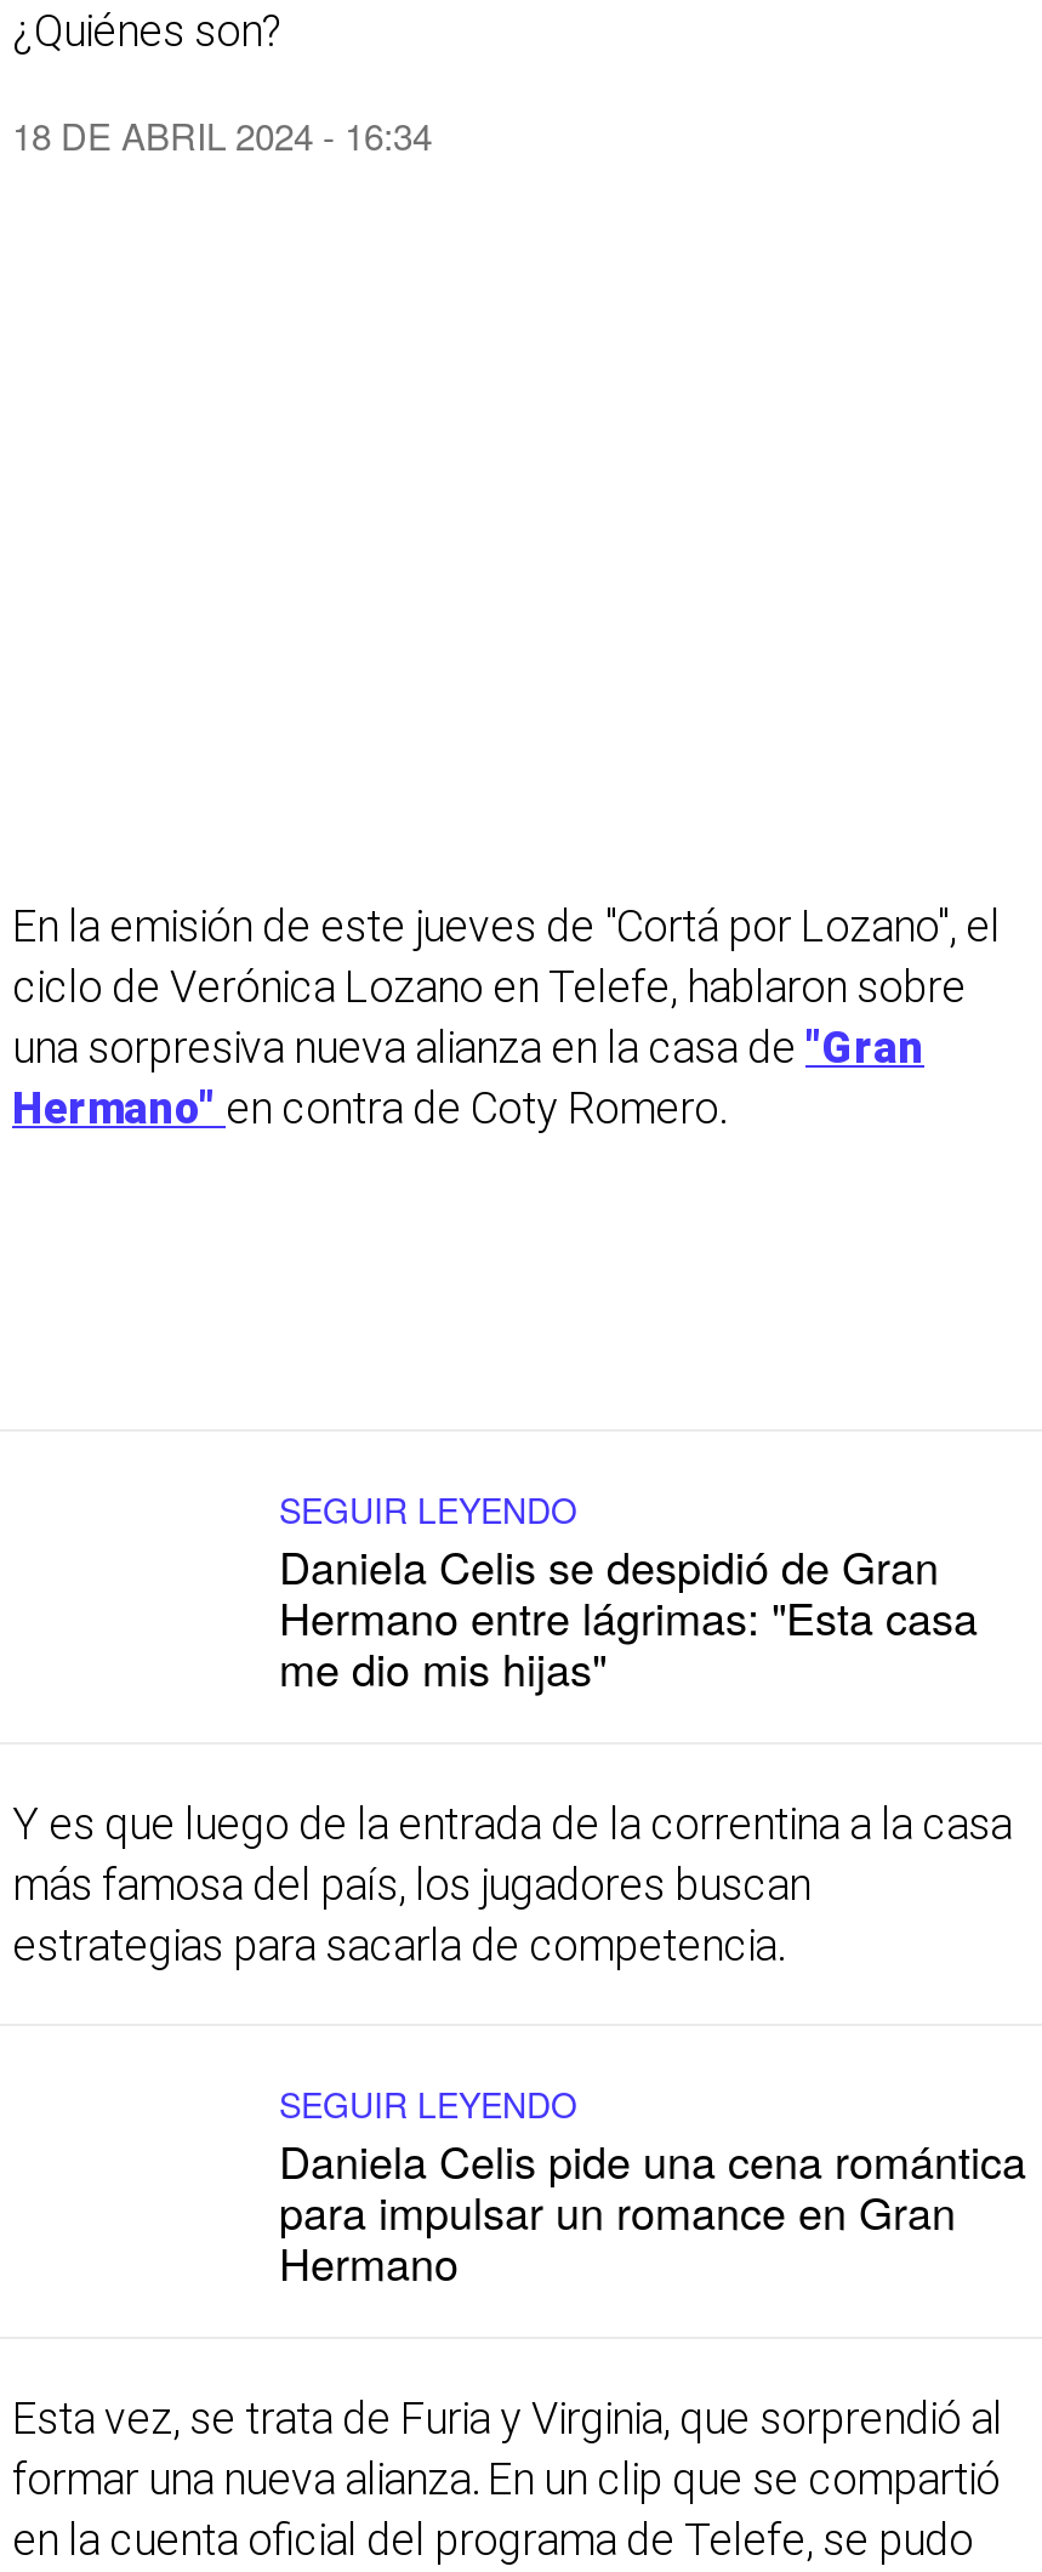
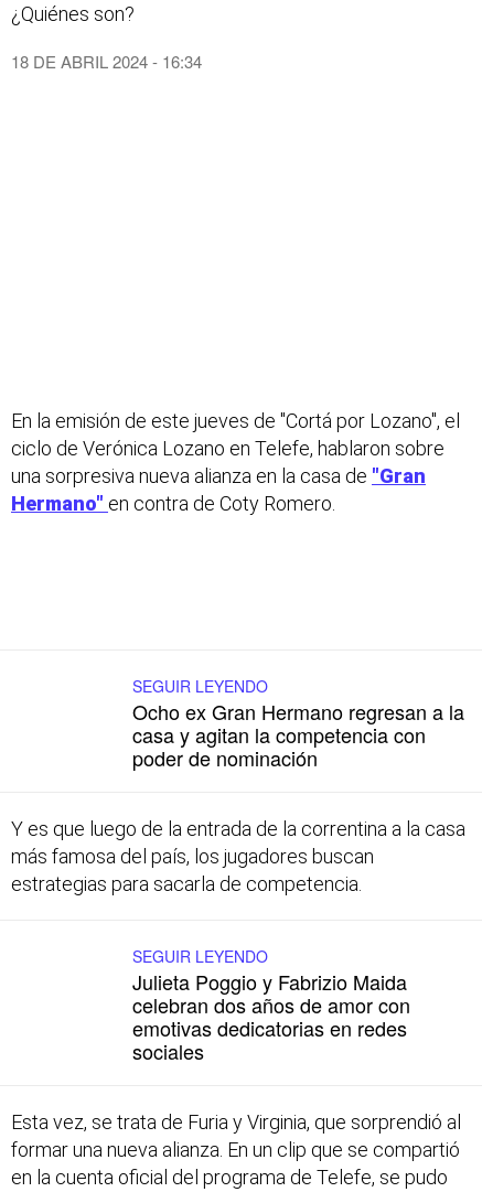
- Daniela Celis se despidió de Gran
- Hermano entre lágrimas: "Esta casa
- me dio mis hijas"
+ Ocho ex Gran Hermano regresan a la
+ casa y agitan la competencia con
+ poder de nominación

- Daniela Celis pide una cena romántica
- para impulsar un romance en Gran
- Hermano
+ Julieta Poggio y Fabrizio Maida
+ celebran dos años de amor con
+ emotivas dedicatorias en redes
+ sociales
